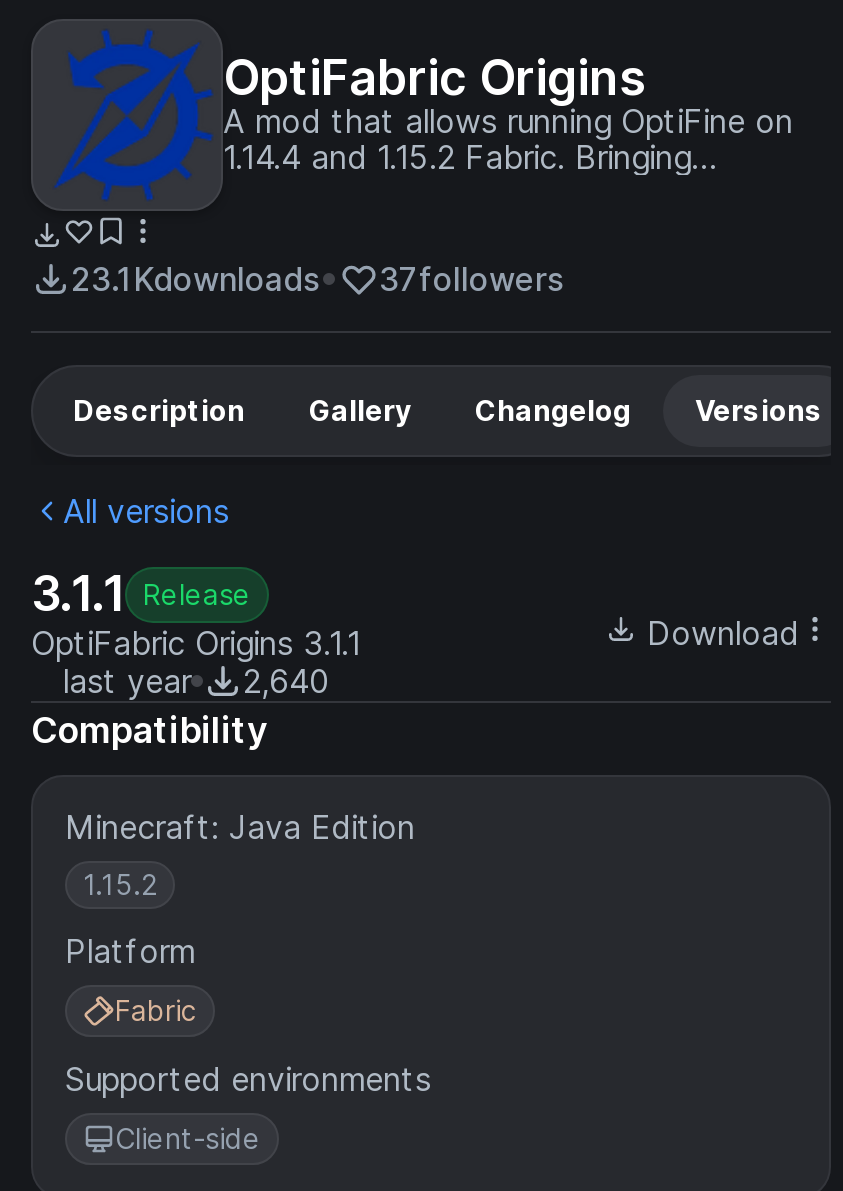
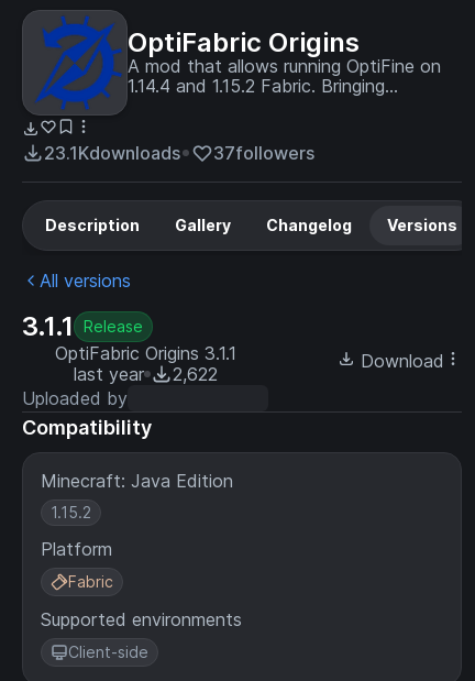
- 2,640
+ 2,622
+ Uploaded by
